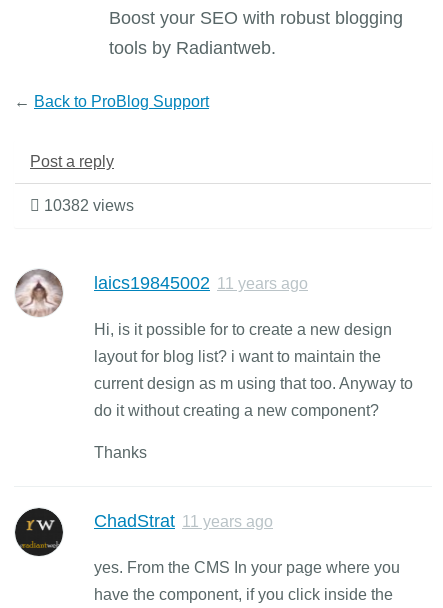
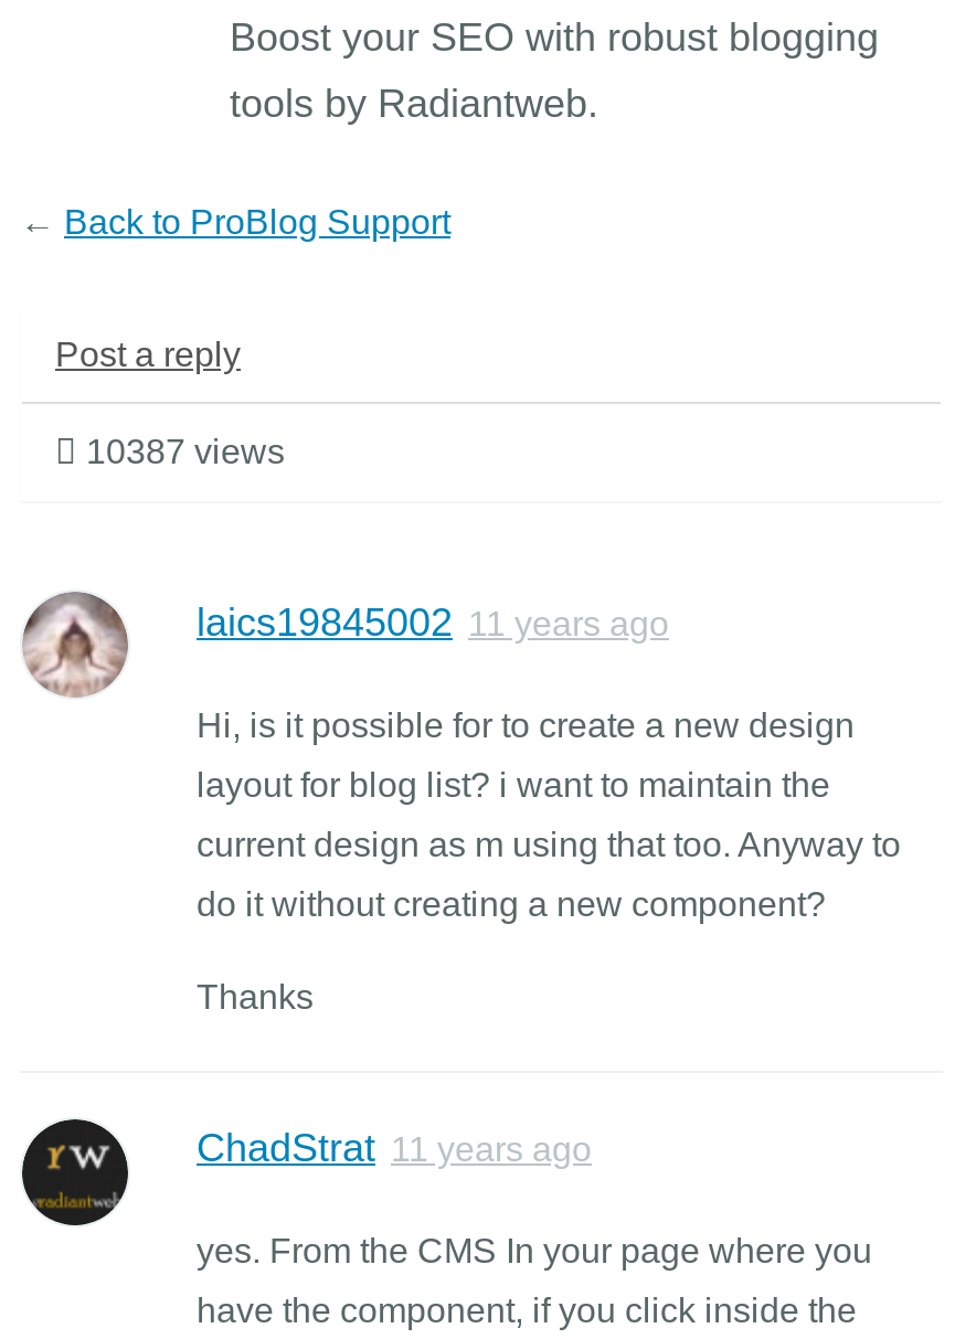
- 10382 views
+ 10387 views
